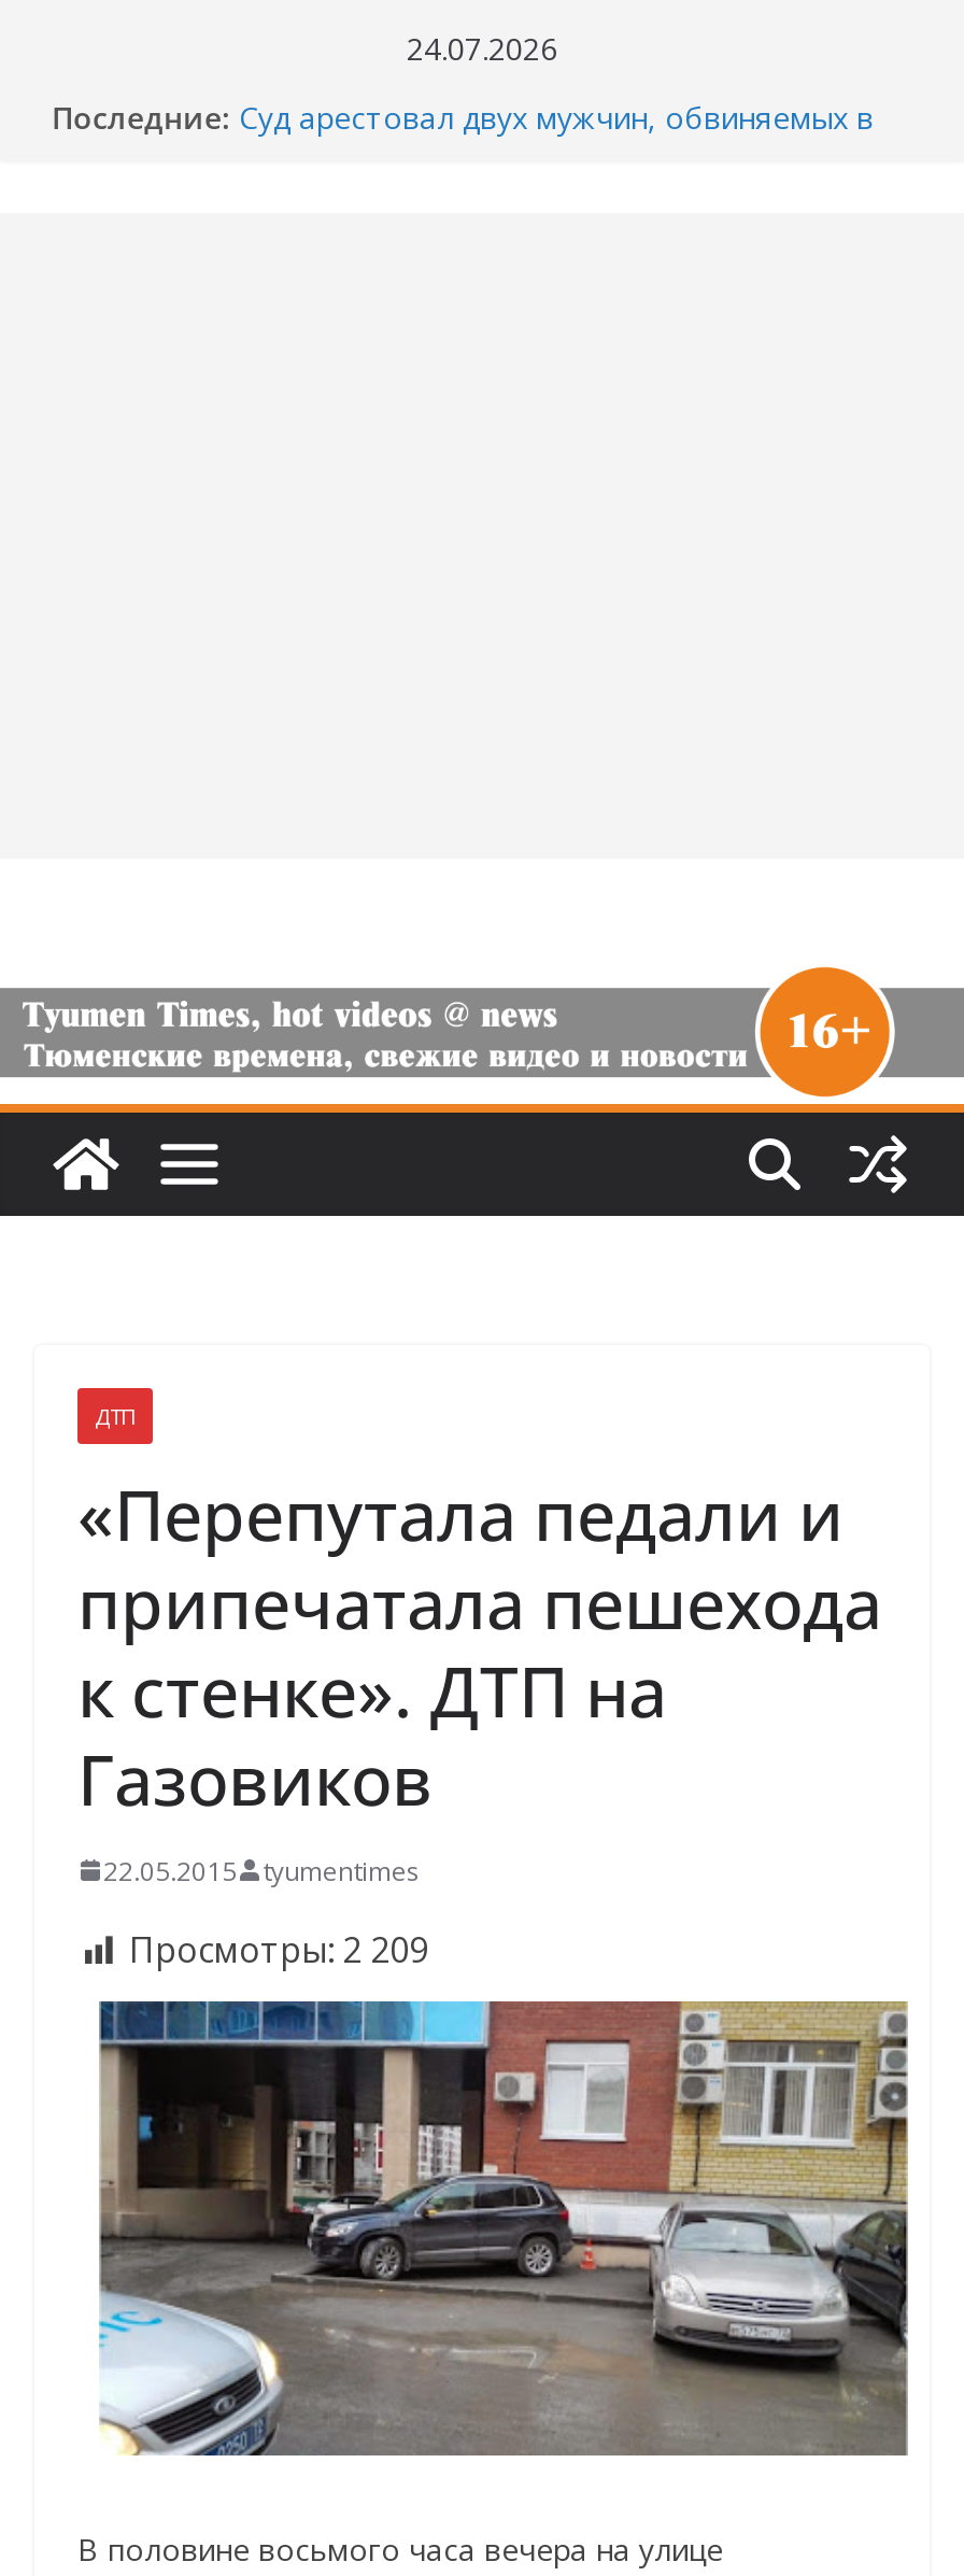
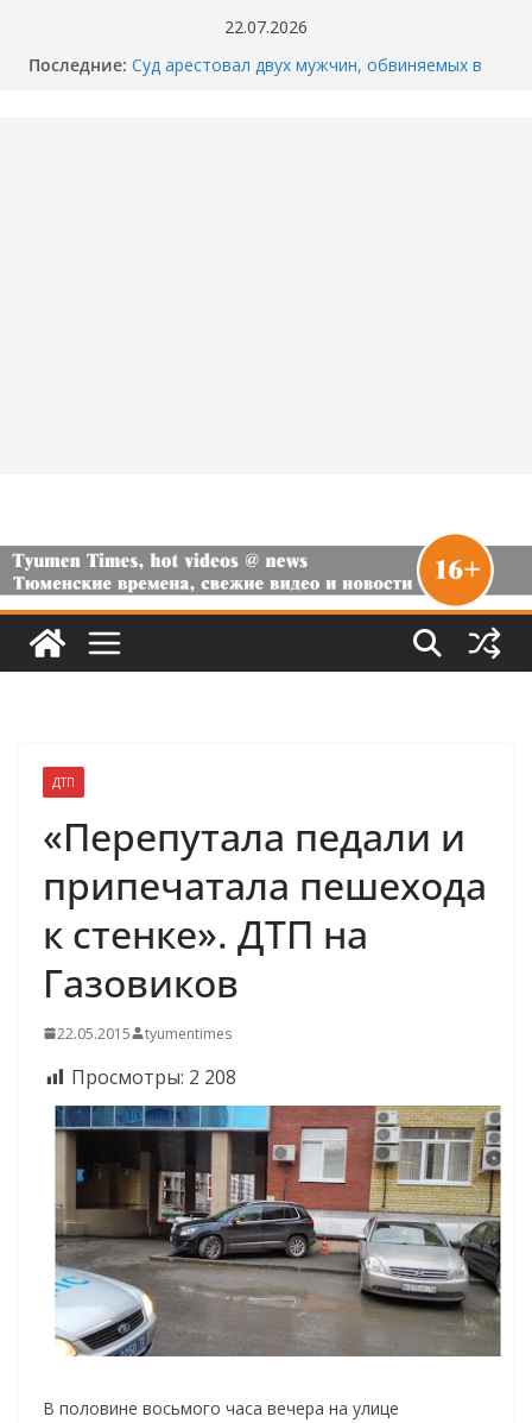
- 24.07.2026
+ 22.07.2026

- Просмотры: 2 209
+ Просмотры: 2 208
